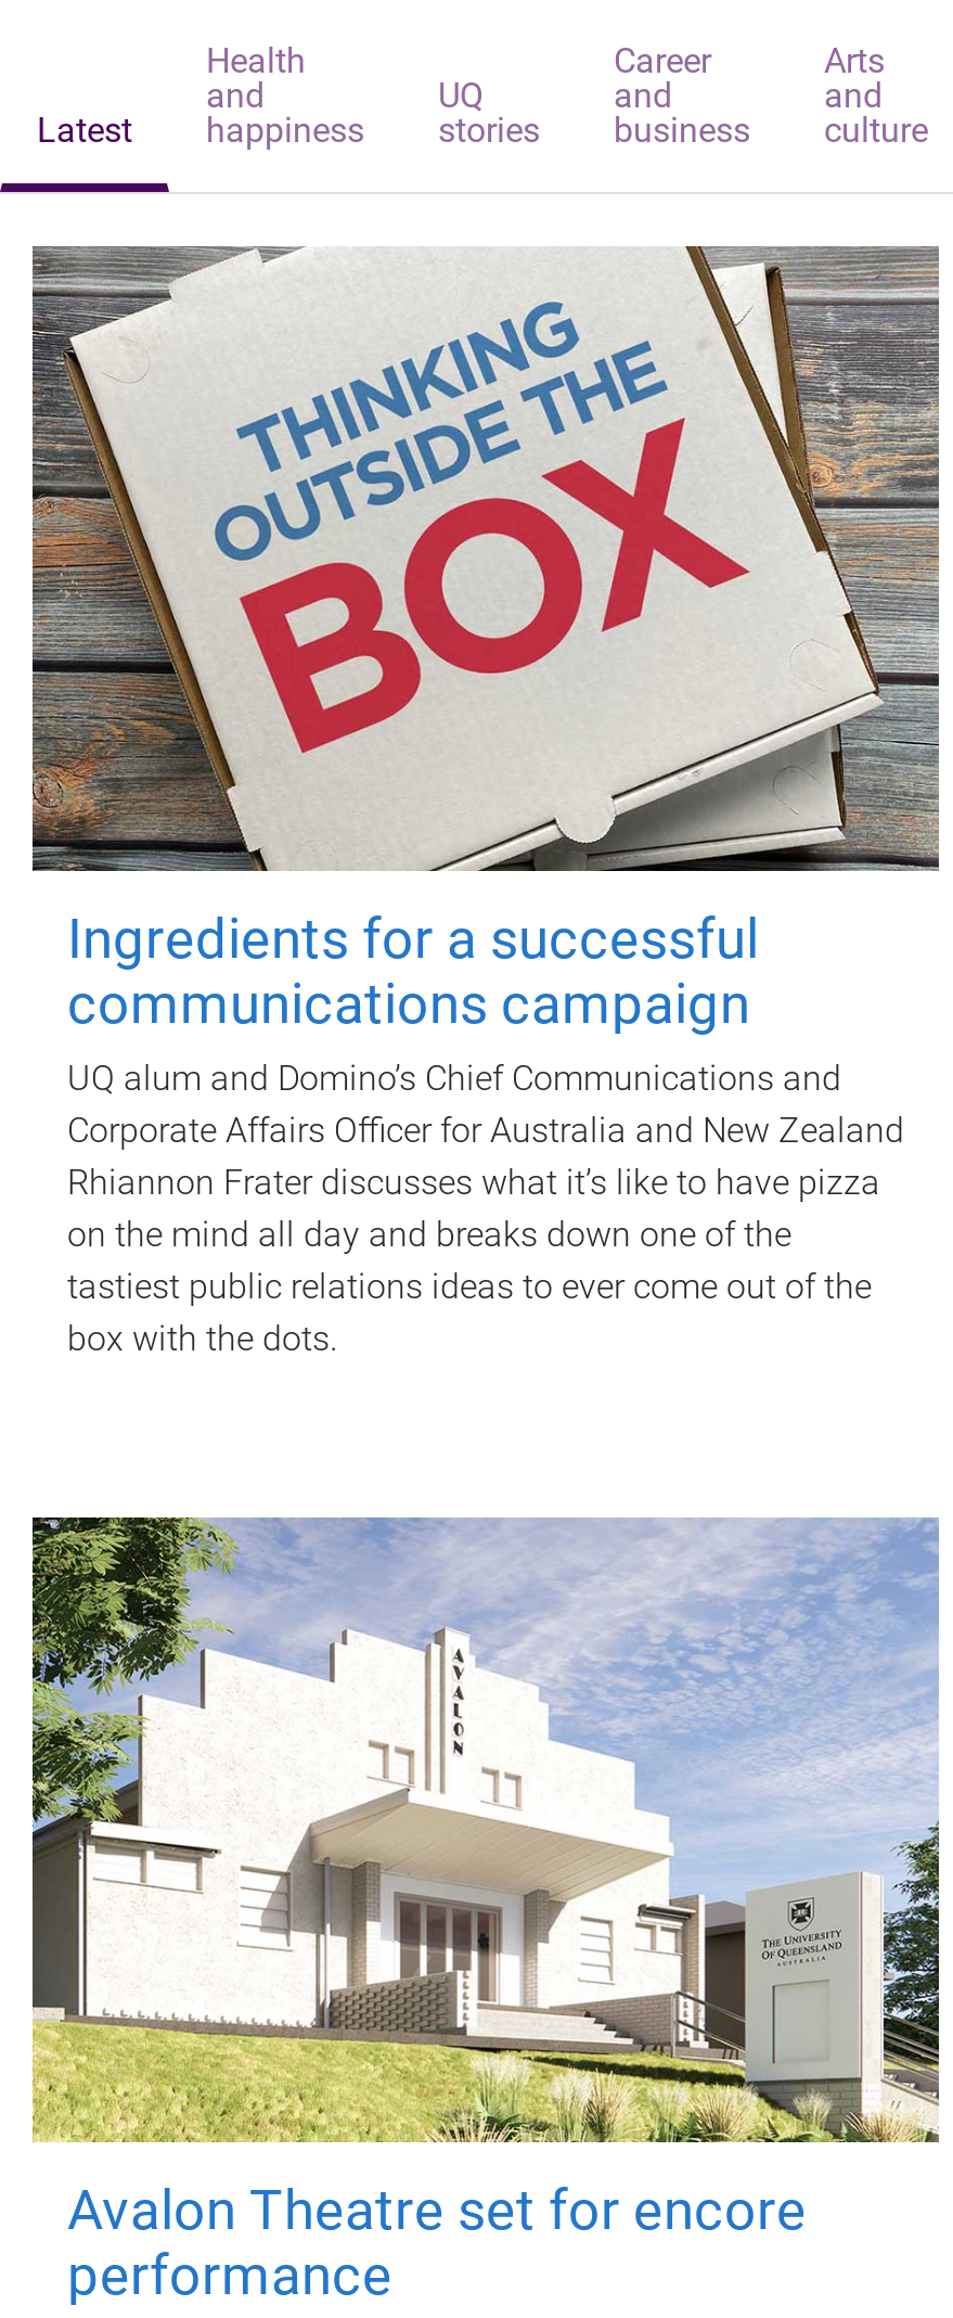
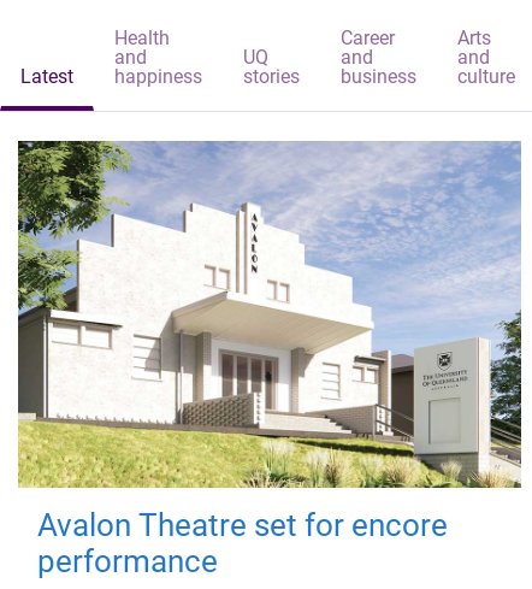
- [image]
- Ingredients for a successful
- communications campaign
- UQ alum and Domino’s Chief Communications and
- Corporate Affairs Officer for Australia and New Zealand
- Rhiannon Frater discusses what it’s like to have pizza
- on the mind all day and breaks down one of the
- tastiest public relations ideas to ever come out of the
- box with the dots.
